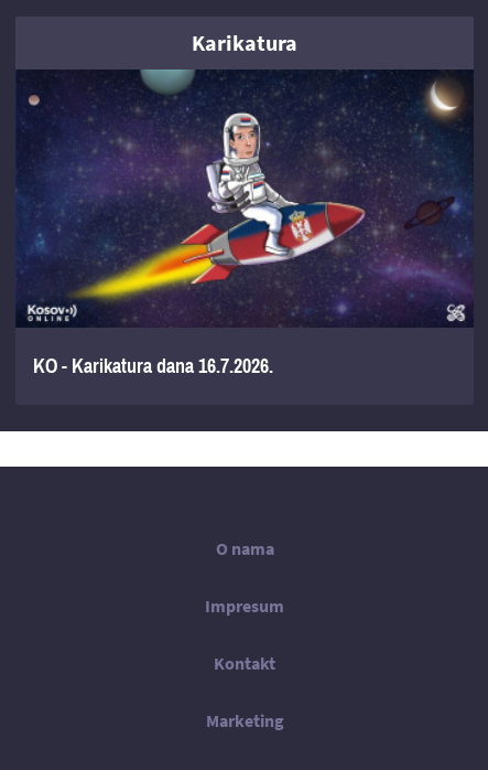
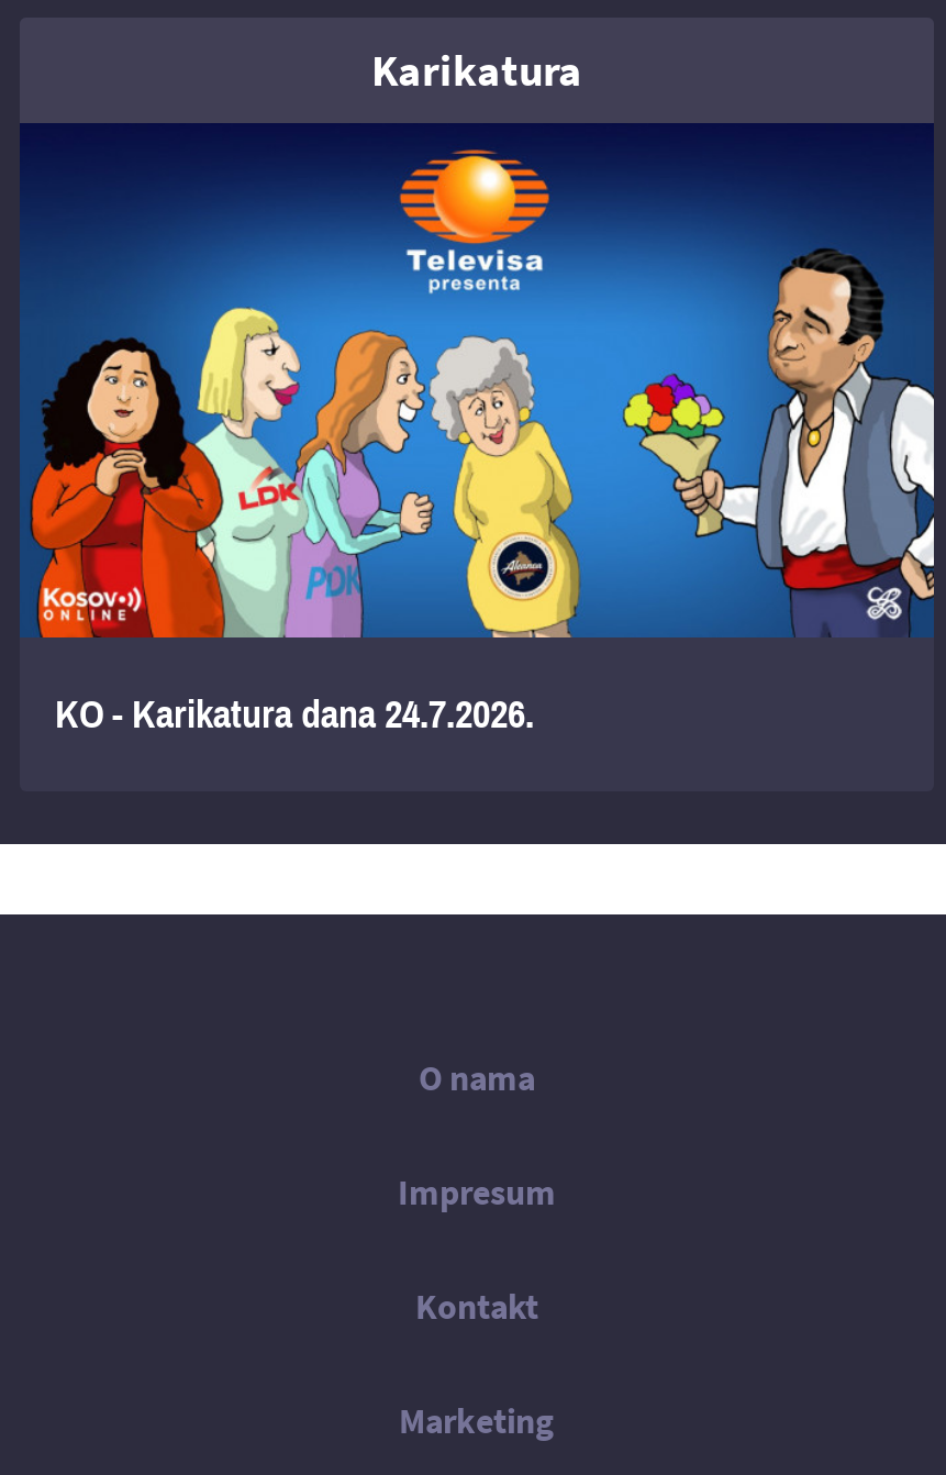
- [image]
- KO - Karikatura dana 16.7.2026.
+ [image]
+ KO - Karikatura dana 24.7.2026.
